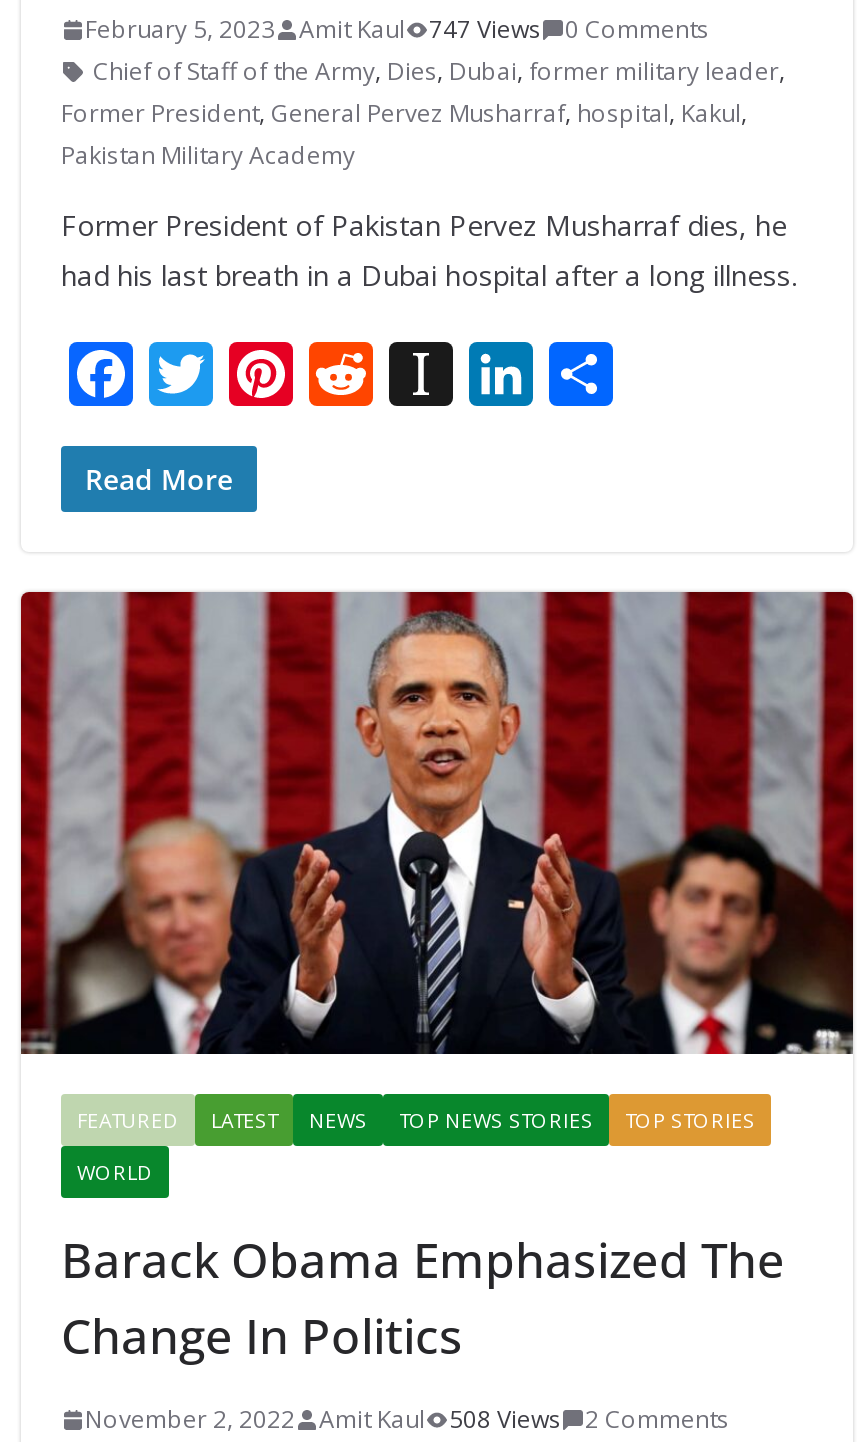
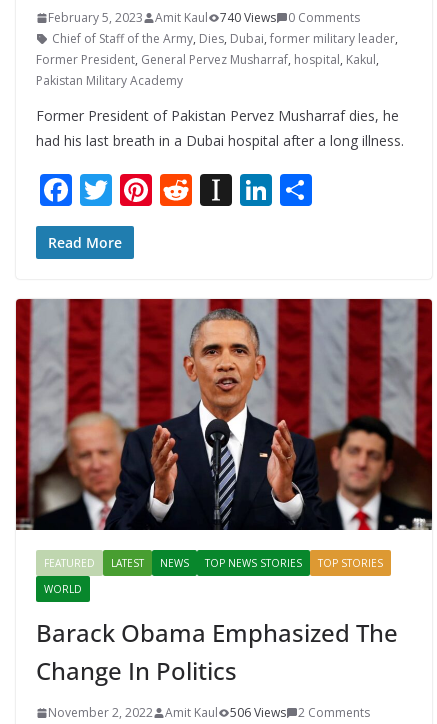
- February 5, 2023 Amit Kaul 747 Views 0 Comments
+ February 5, 2023 Amit Kaul 740 Views 0 Comments

- November 2, 2022 Amit Kaul 508 Views 2 Comments
+ November 2, 2022 Amit Kaul 506 Views 2 Comments
